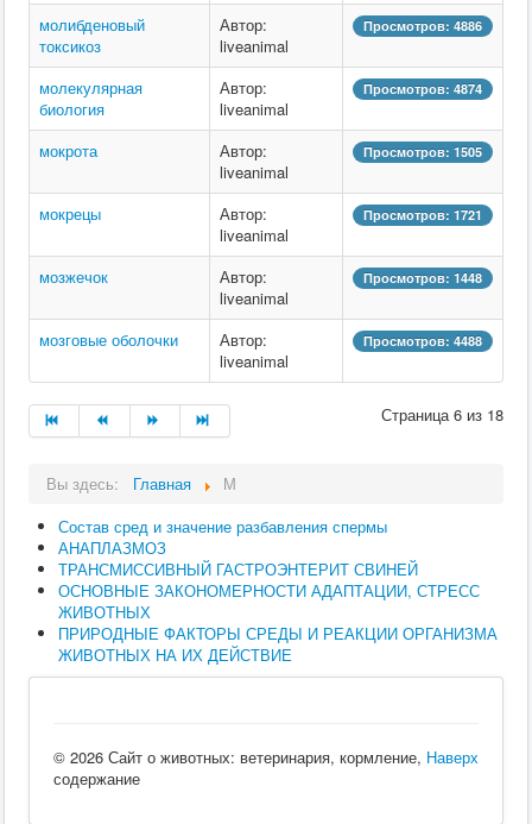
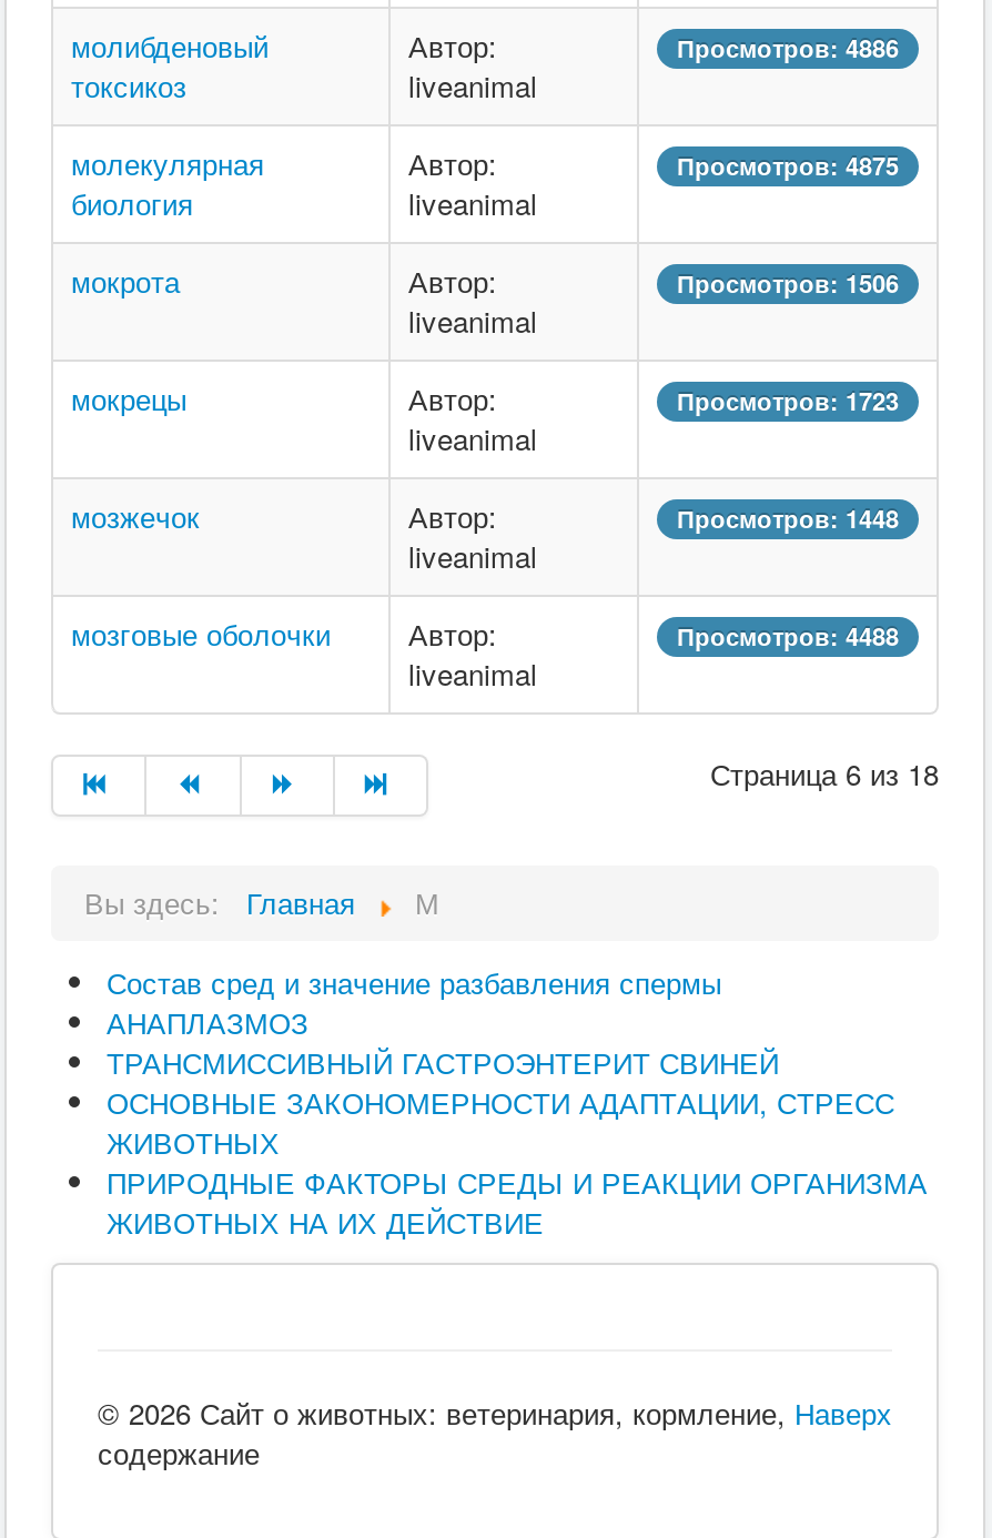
- Просмотров: 4874
+ Просмотров: 4875

- Просмотров: 1505
+ Просмотров: 1506

- Просмотров: 1721
+ Просмотров: 1723
